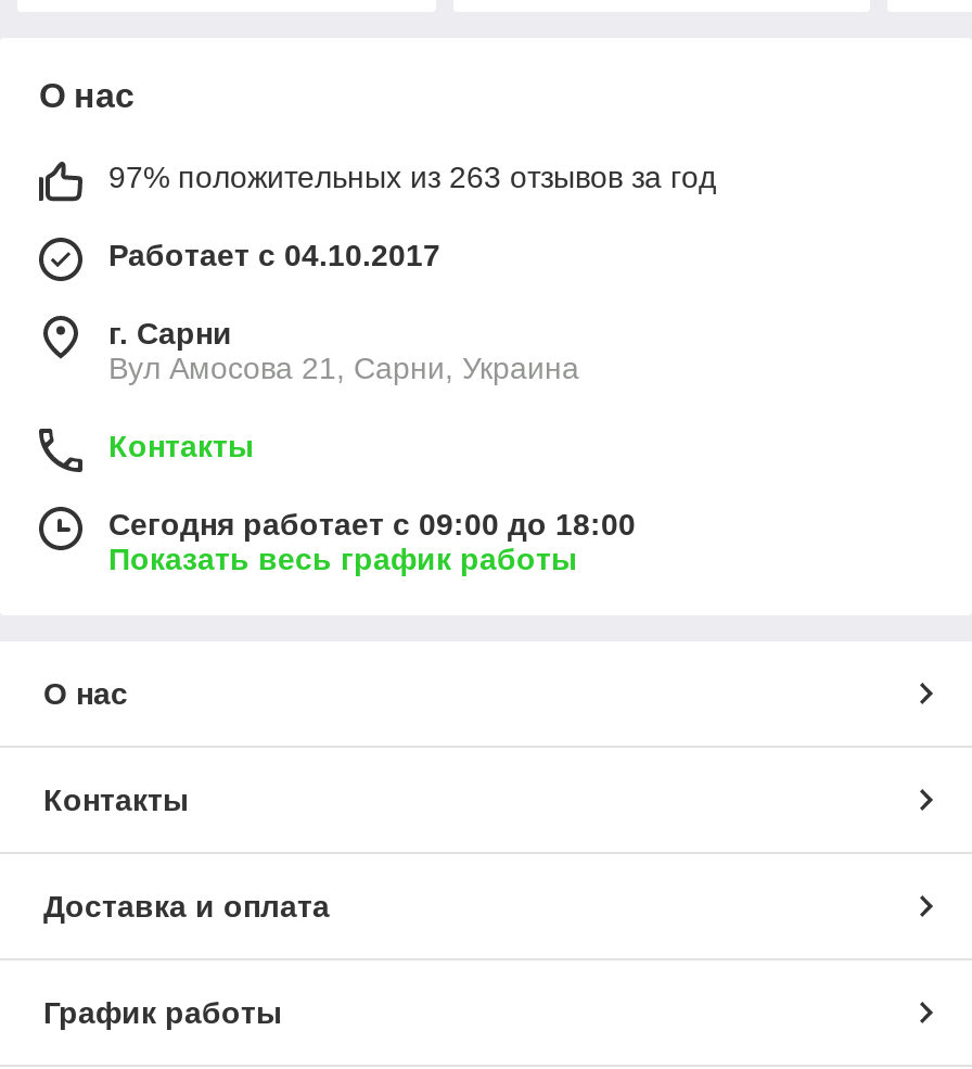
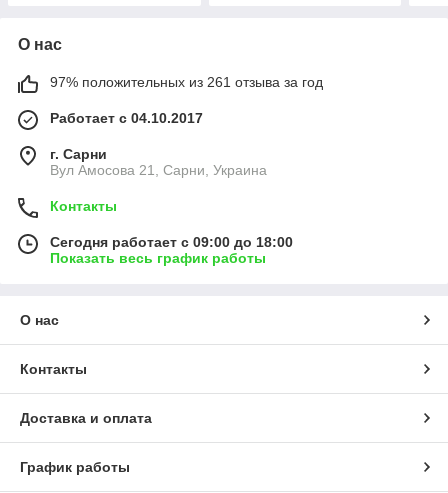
- 97% положительных из 263 отзывов за год
+ 97% положительных из 261 отзыва за год
